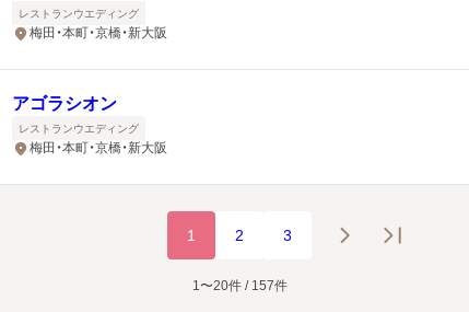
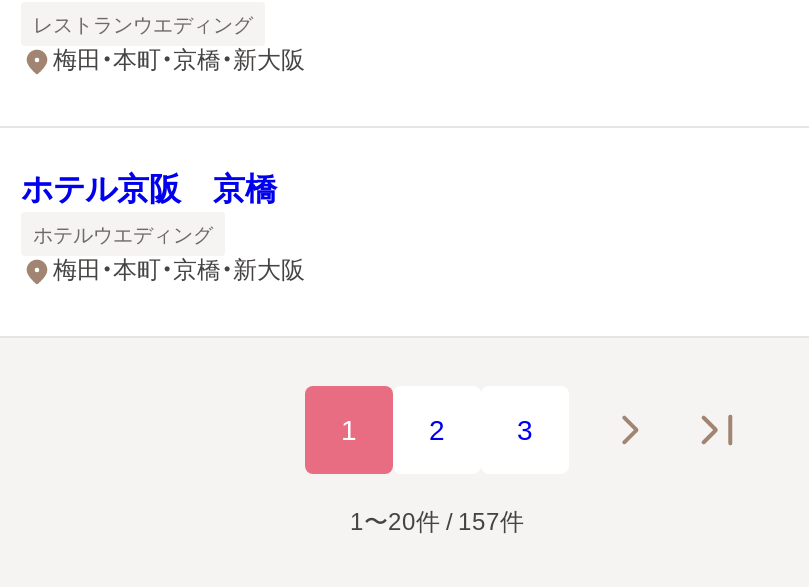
- アゴラシオン
+ ホテル京阪 京橋

- レストランウエディング
+ ホテルウエディング
